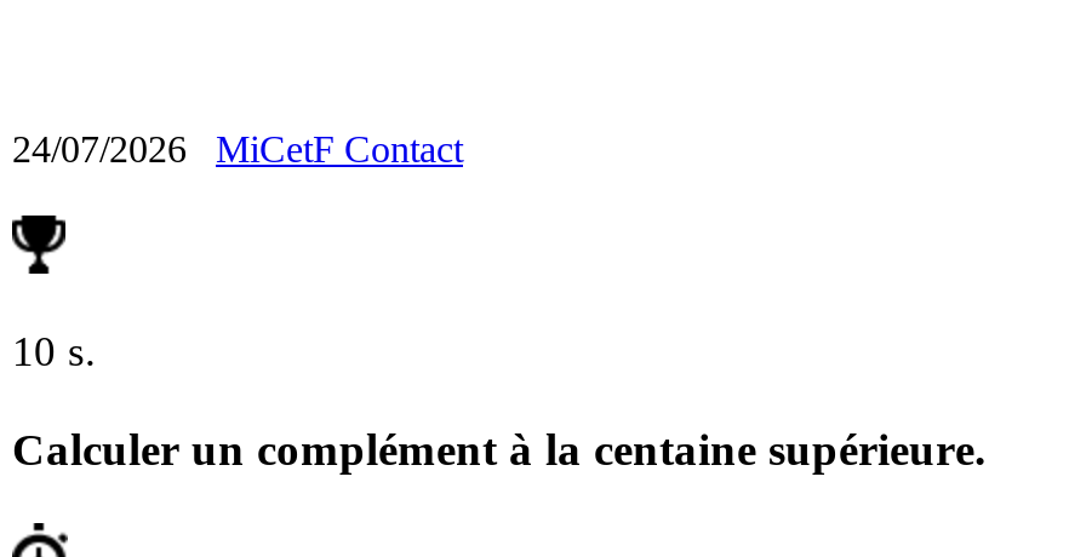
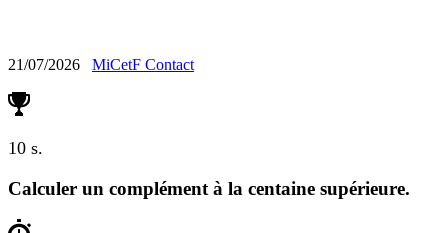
- 24/07/2026 MiCetF Contact
+ 21/07/2026 MiCetF Contact
